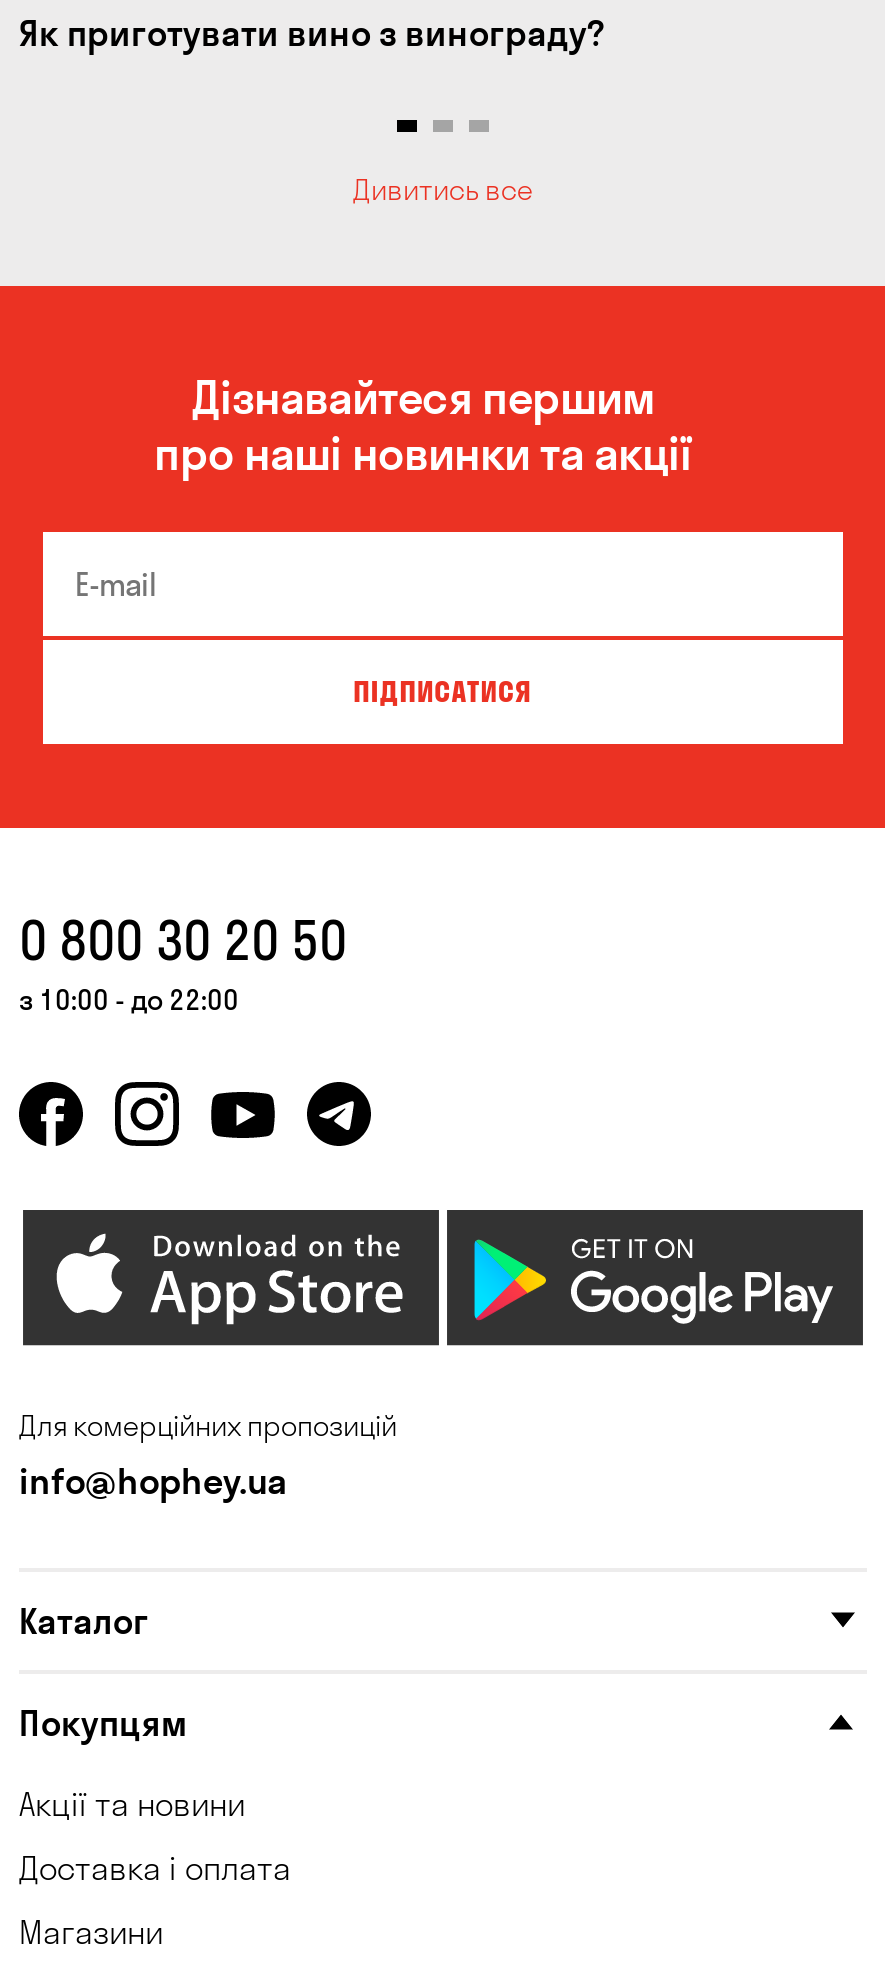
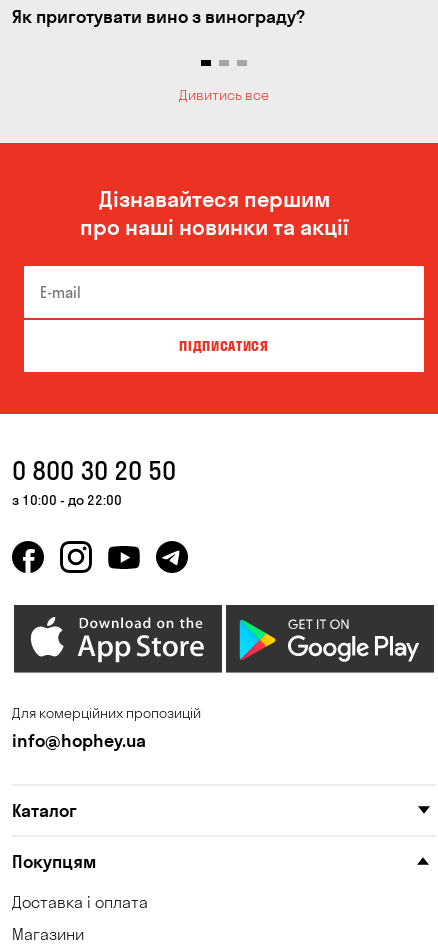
- Акції та новини
